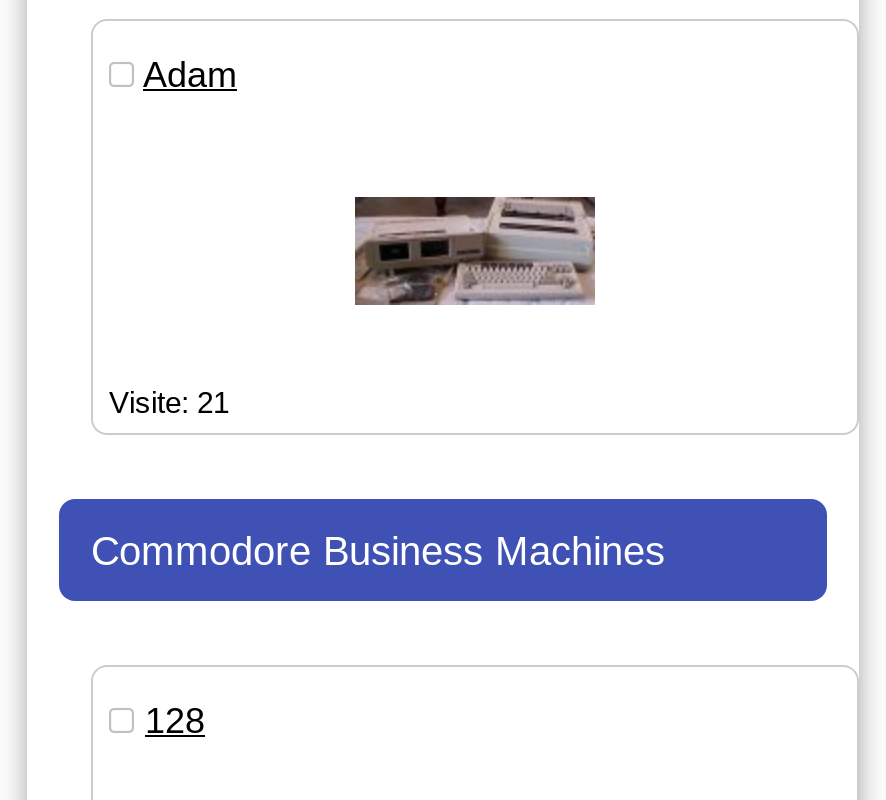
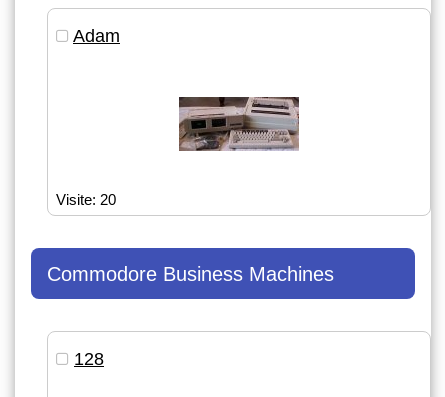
- Visite: 21
+ Visite: 20
